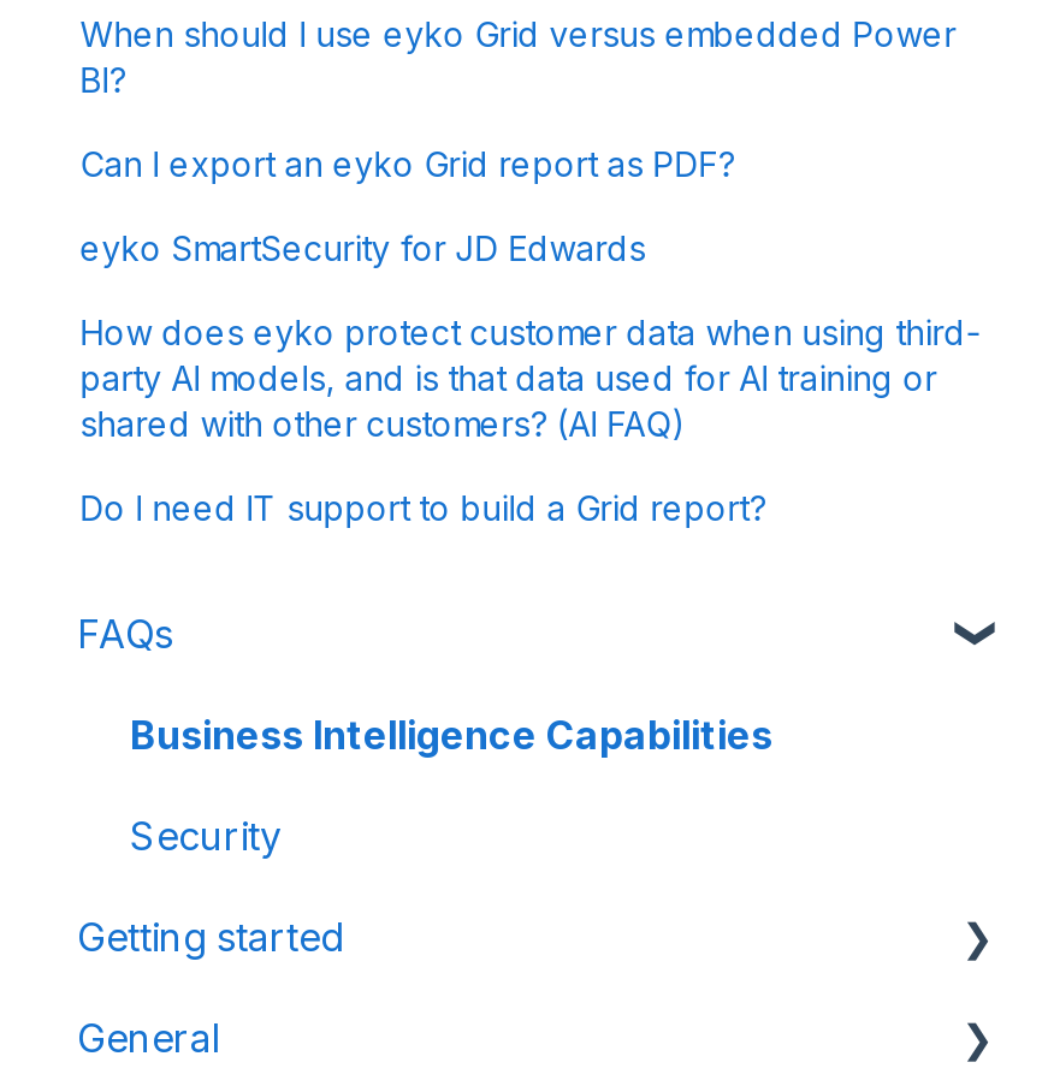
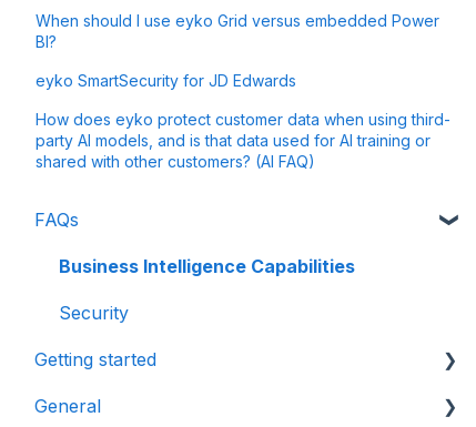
- Can I export an eyko Grid report as PDF?

- Do I need IT support to build a Grid report?
